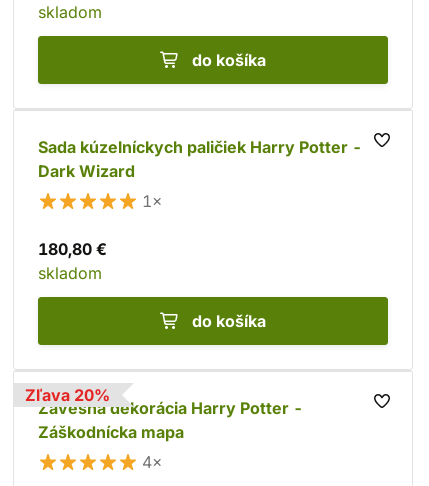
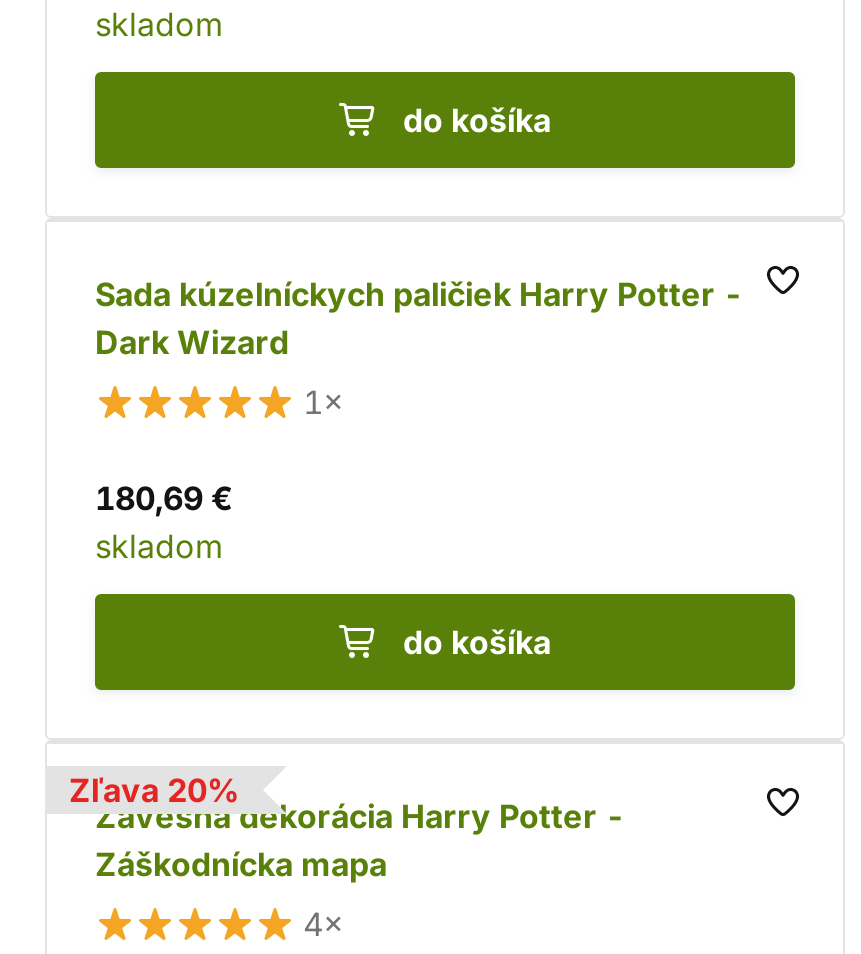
- 180,80 €
+ 180,69 €
